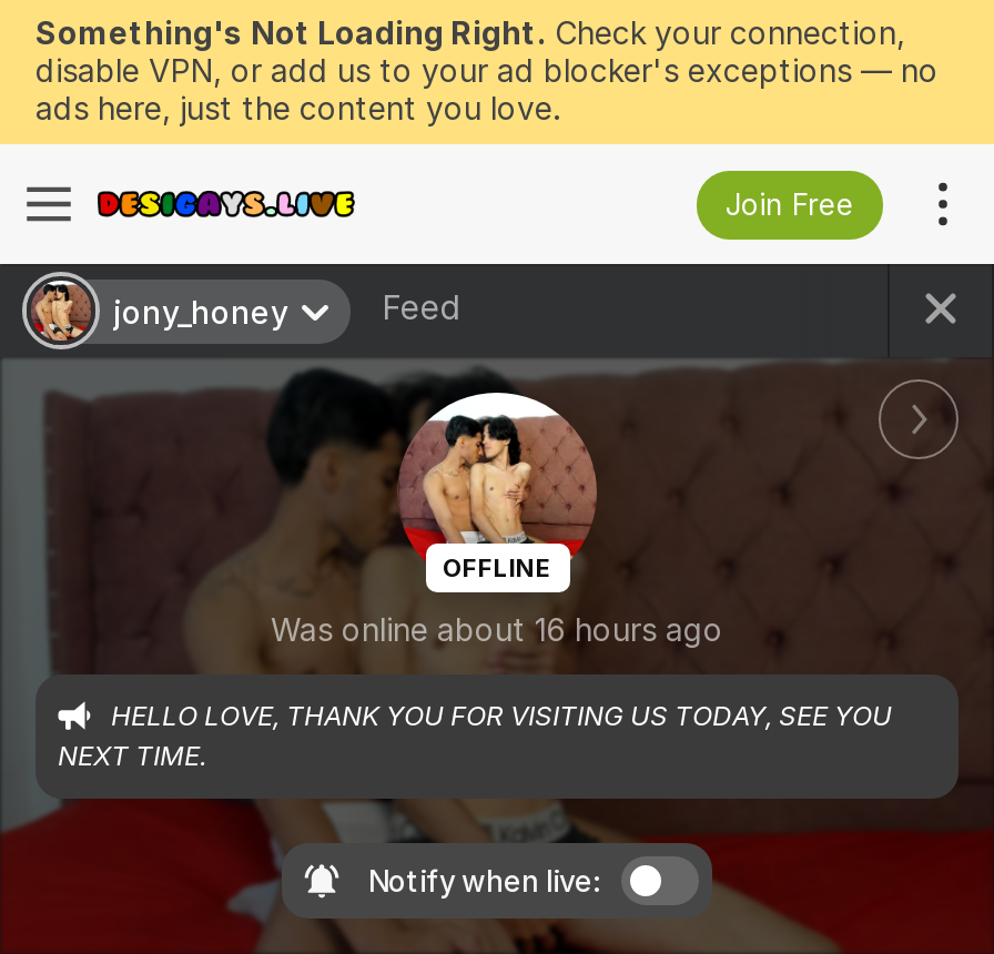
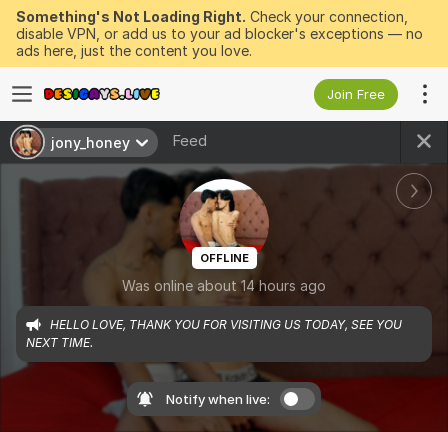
- Was online about 16 hours ago
+ Was online about 14 hours ago
